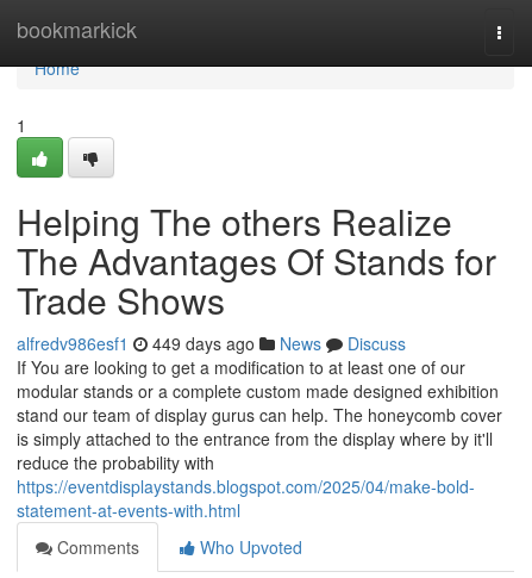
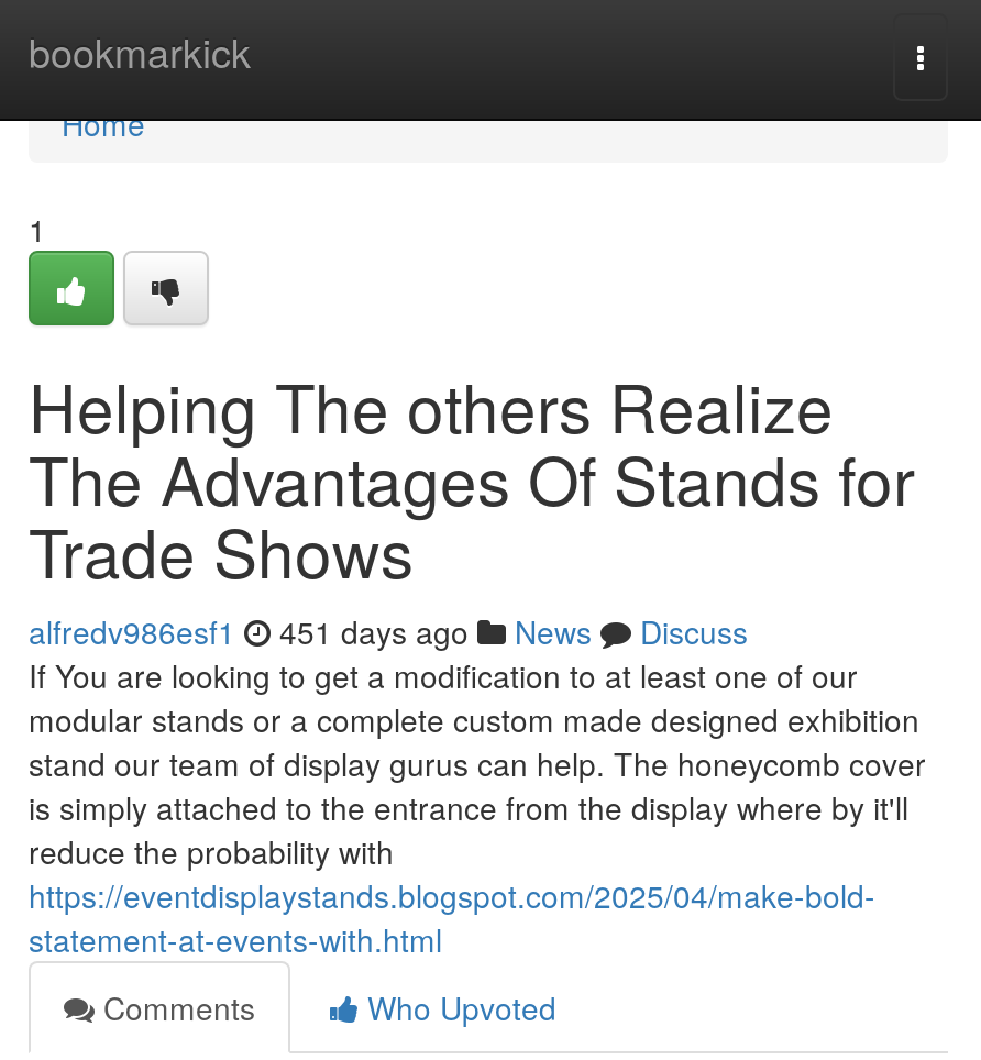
- alfredv986esf1 449 days ago News Discuss
+ alfredv986esf1 451 days ago News Discuss
